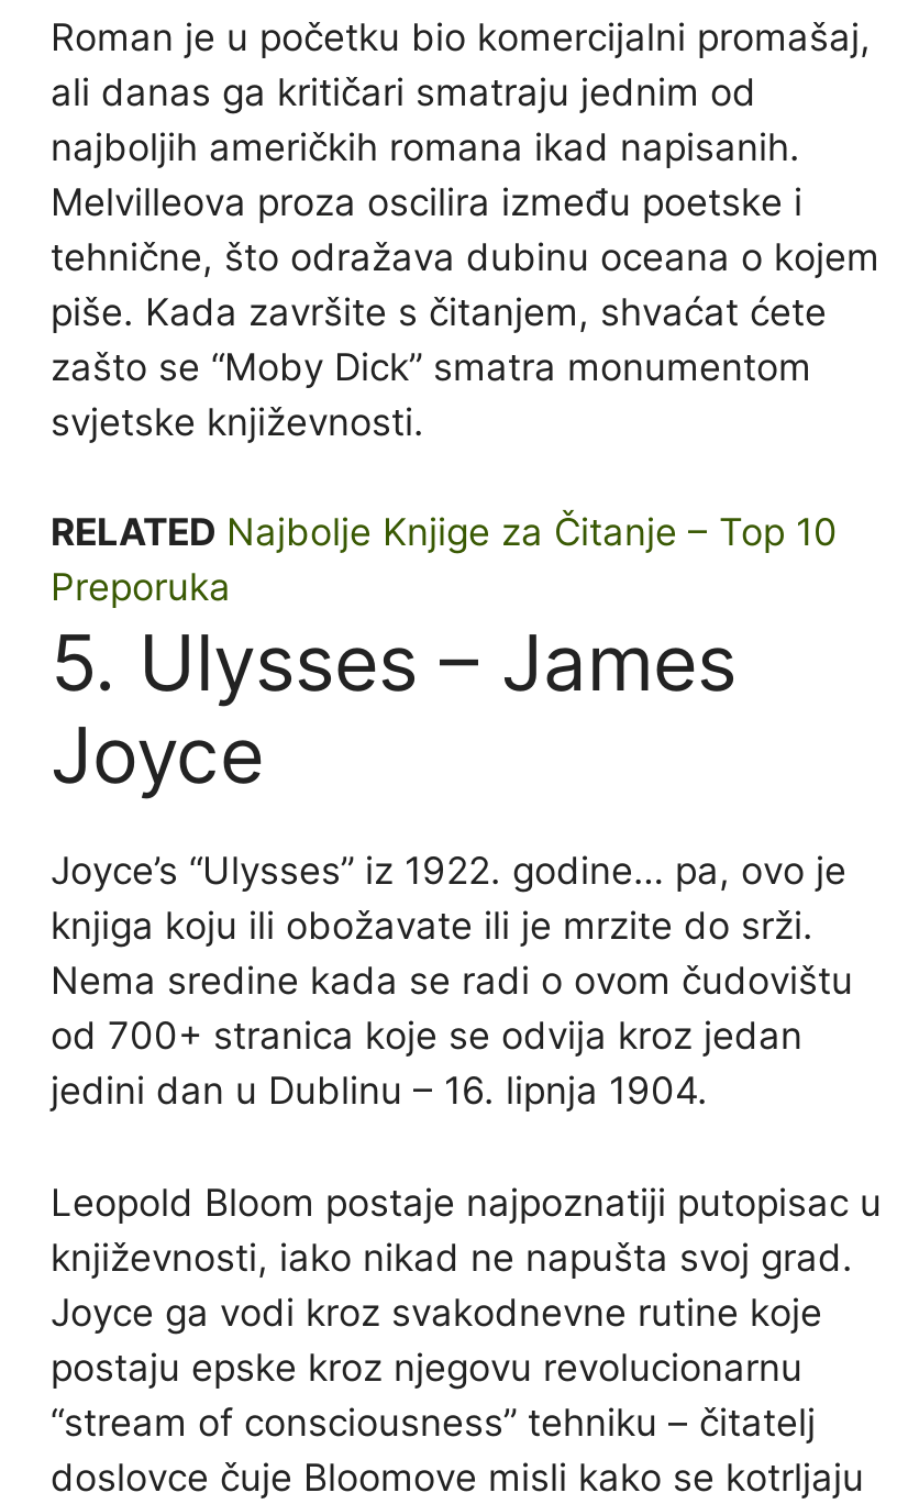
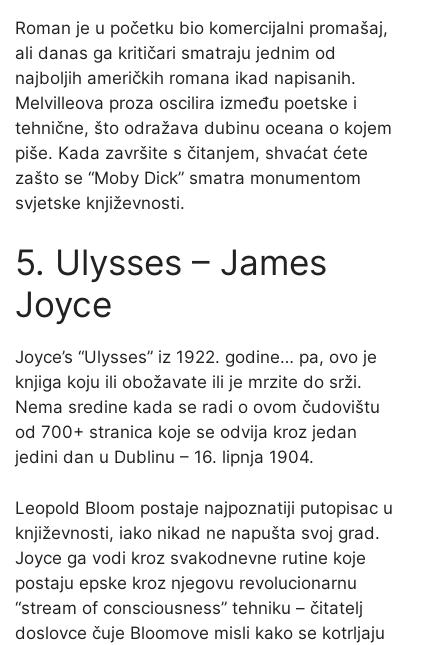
- RELATED Najbolje Knjige za Čitanje – Top 10
- Preporuka
